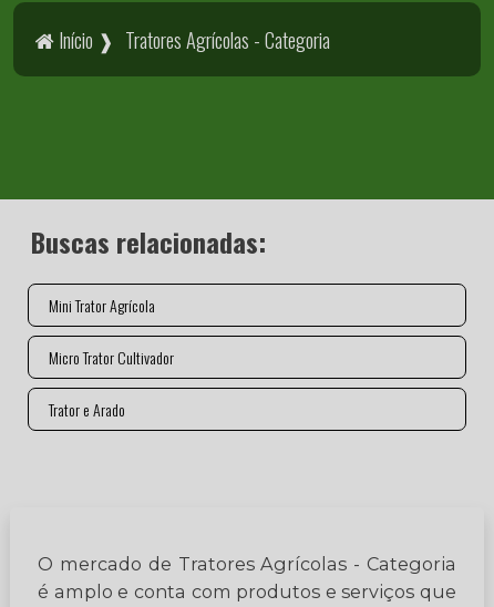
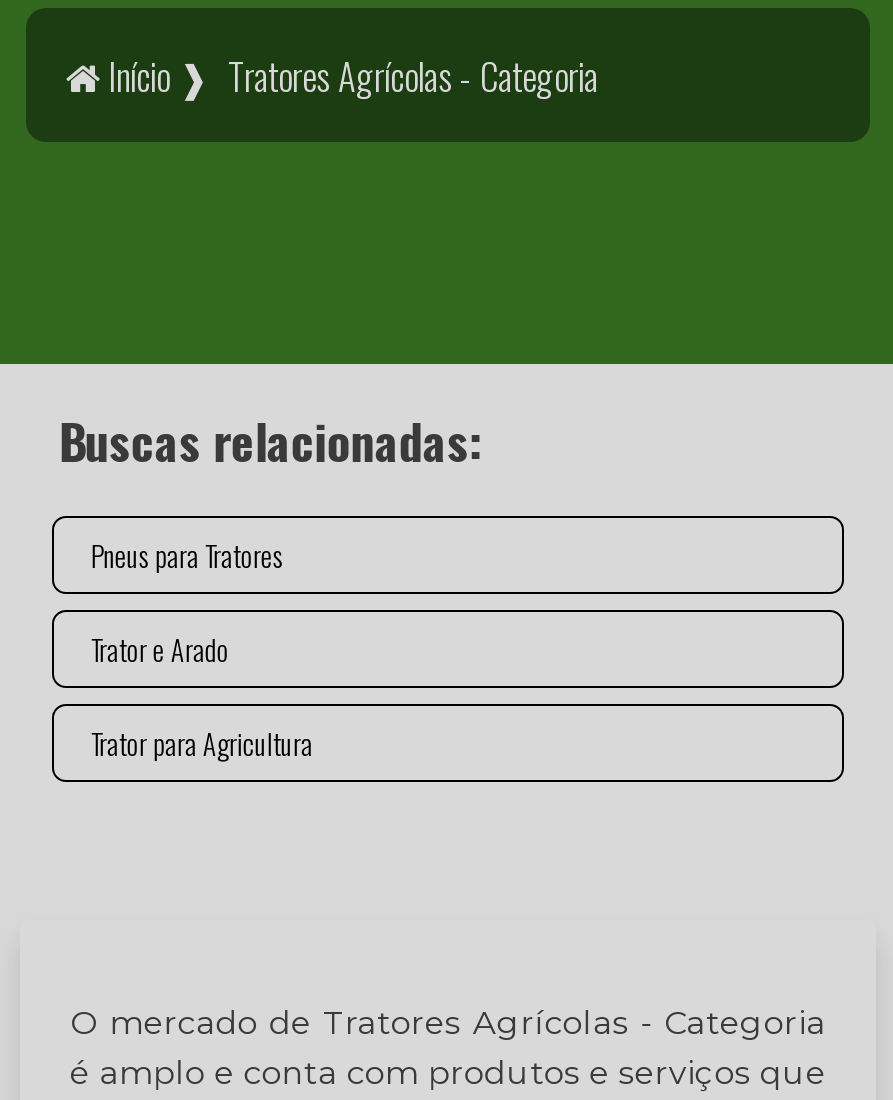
- Mini Trator Agrícola
- Micro Trator Cultivador
+ Pneus para Tratores

moved up: Trator e Arado

+ Trator para Agricultura
